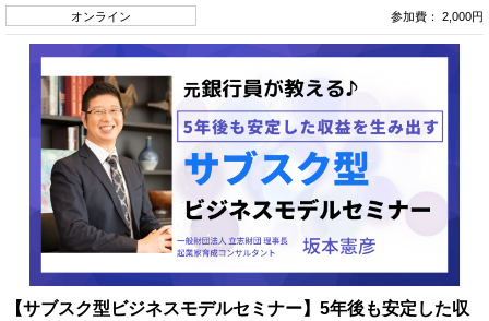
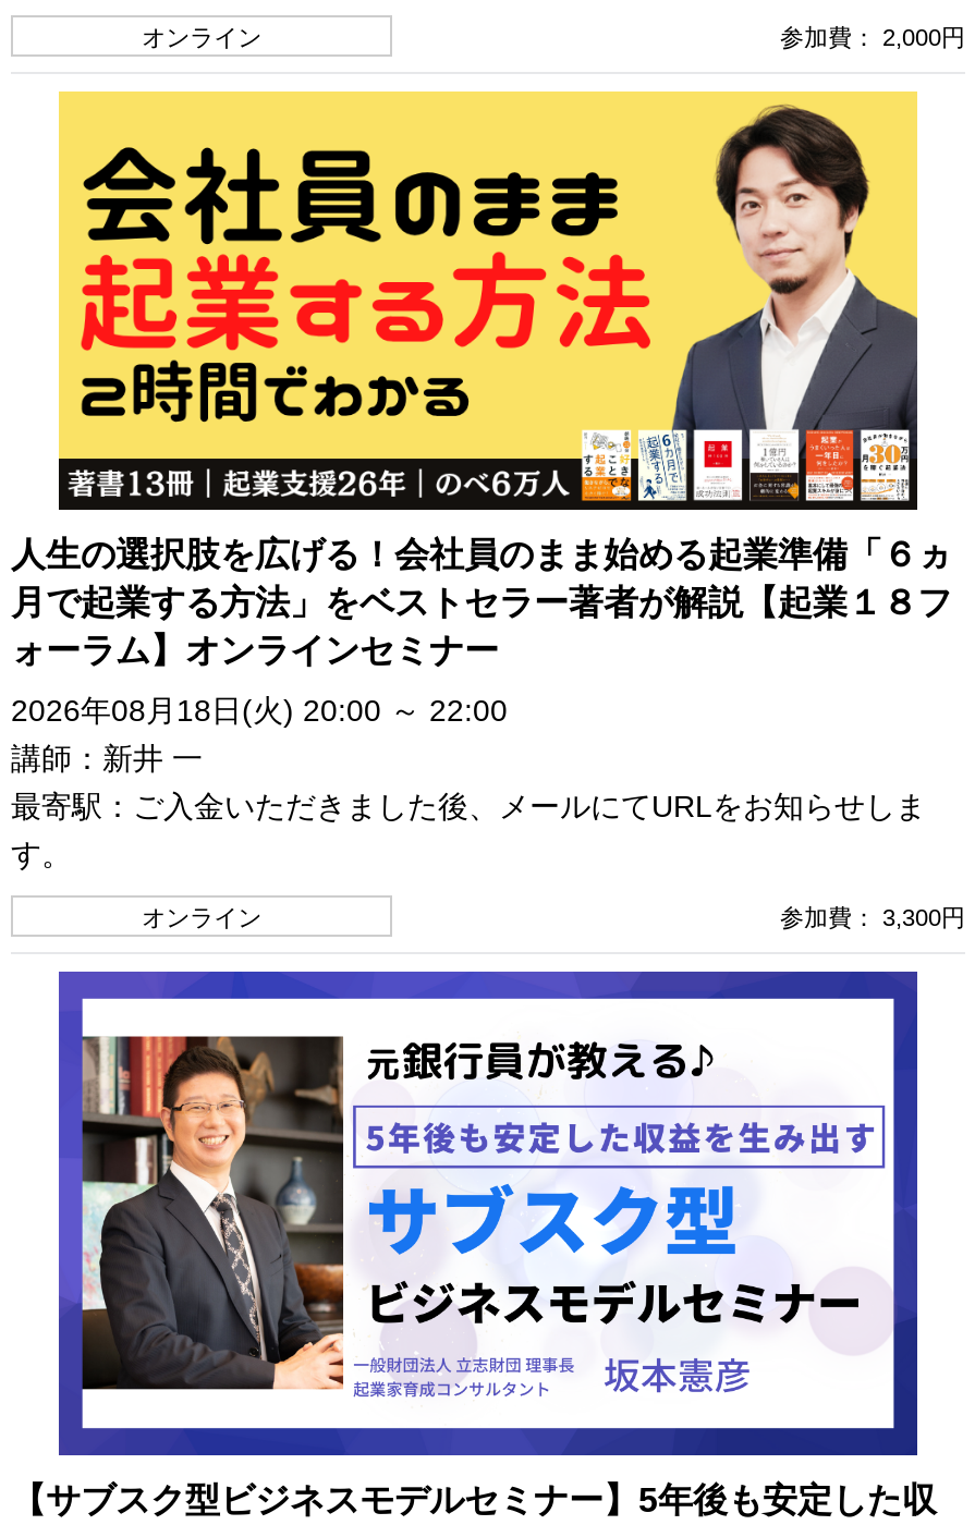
+ [image]
+ 人生の選択肢を広げる！会社員のまま始める起業準備「６ヵ
+ 月で起業する方法」をベストセラー著者が解説【起業１８フ
+ ォーラム】オンラインセミナー
+ 2026年08月18日(火) 20:00 ～ 22:00
+ 講師：新井 一
+ 最寄駅：ご入金いただきました後、メールにてURLをお知らせしま
+ す。
+ オンライン
+ 参加費： 3,300円
